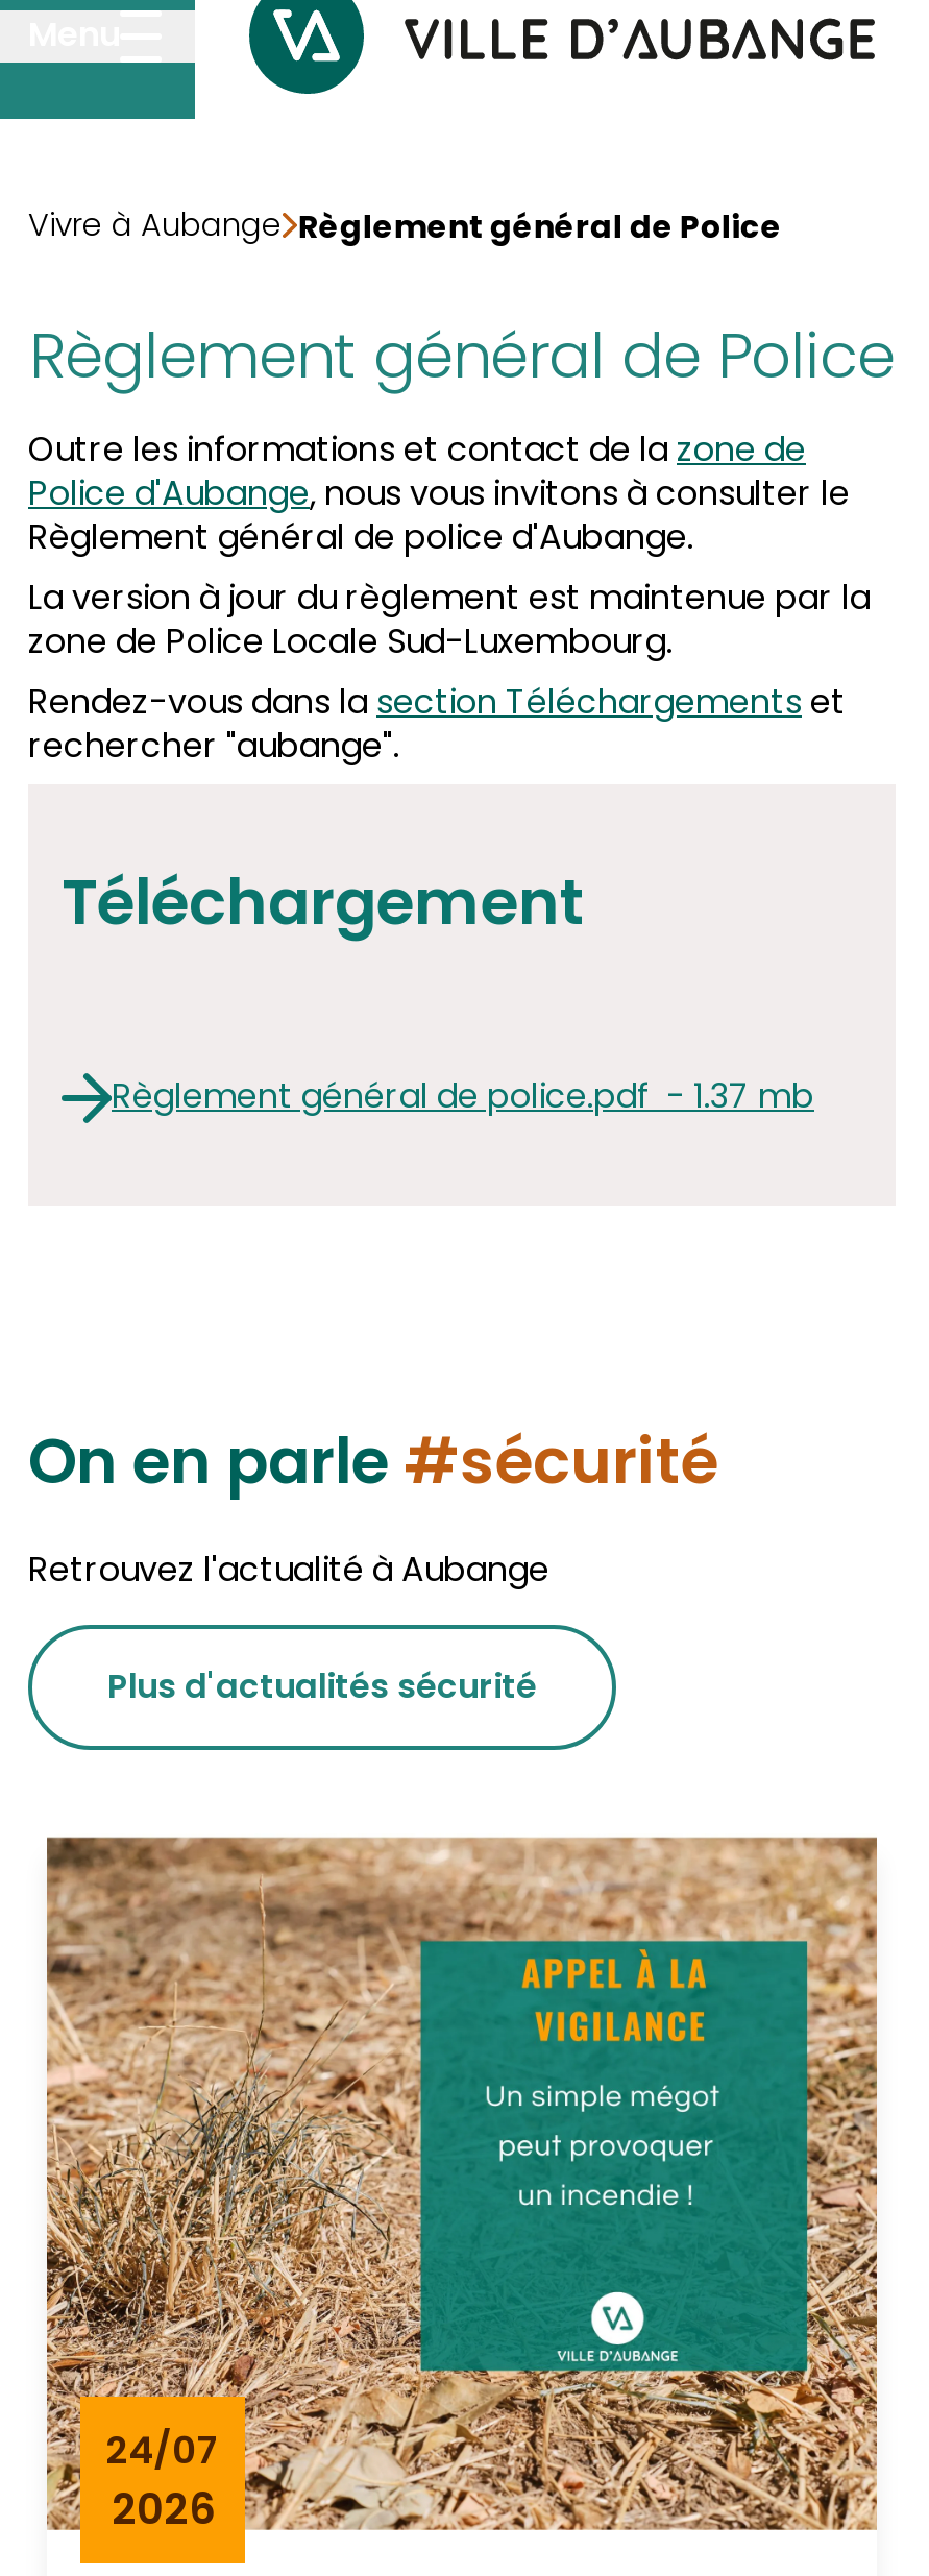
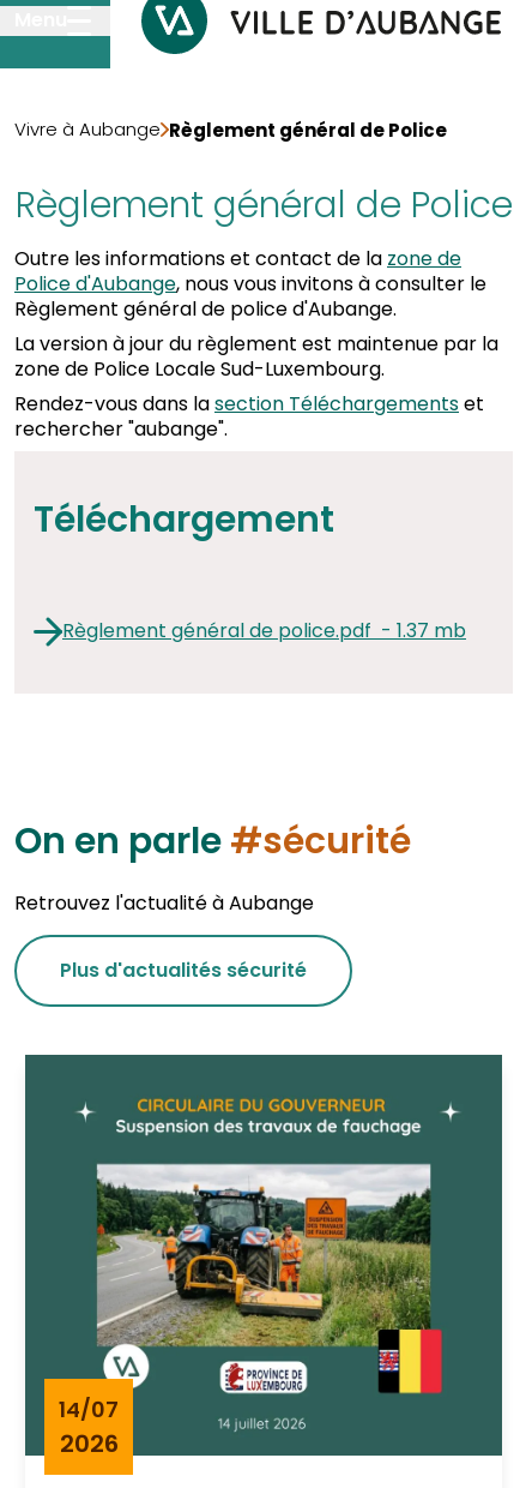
- [image]
- 24/07
+ [image]
+ 14/07
